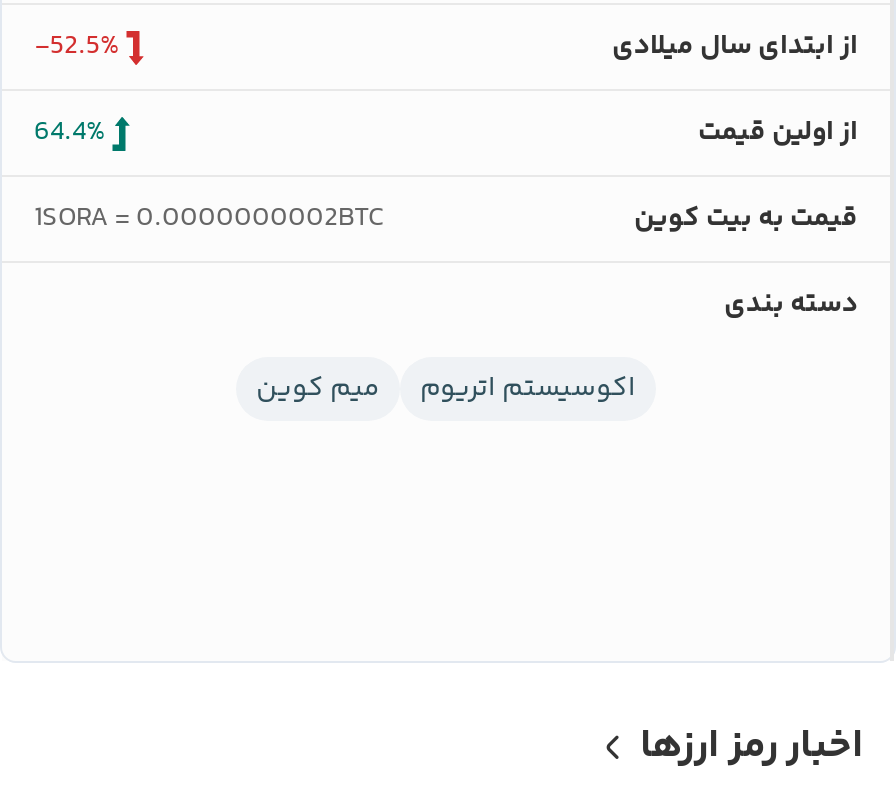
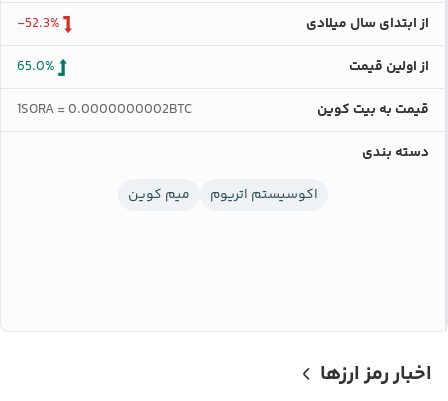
- -52.5%
+ -52.3%

- 64.4%
+ 65.0%
